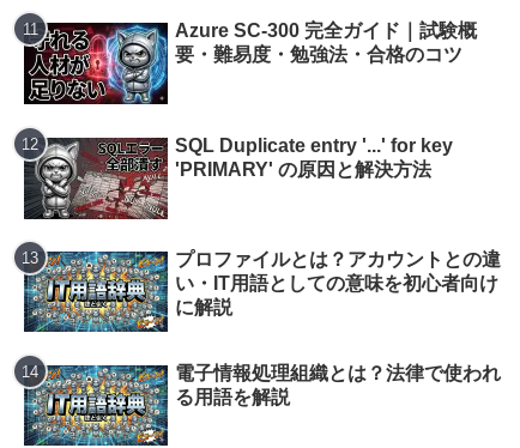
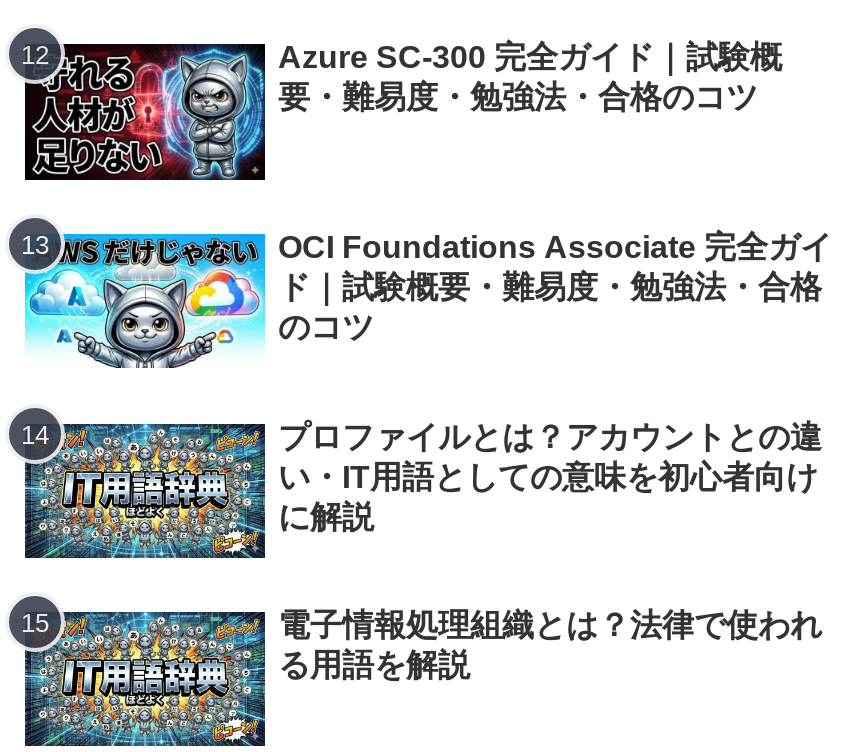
- [image]
- SQL Duplicate entry '...' for key
- 'PRIMARY' の原因と解決方法
+ [image]
+ OCI Foundations Associate 完全ガイ
+ ド｜試験概要・難易度・勉強法・合格
+ のコツ
